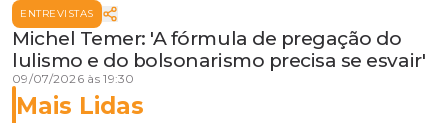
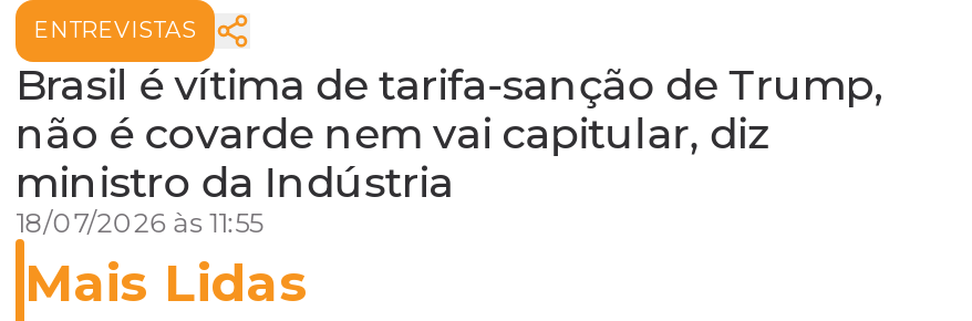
- Michel Temer: 'A fórmula de pregação do
- lulismo e do bolsonarismo precisa se esvair'
- 09/07/2026 às 19:30
+ Brasil é vítima de tarifa-sanção de Trump,
+ não é covarde nem vai capitular, diz
+ ministro da Indústria
+ 18/07/2026 às 11:55
